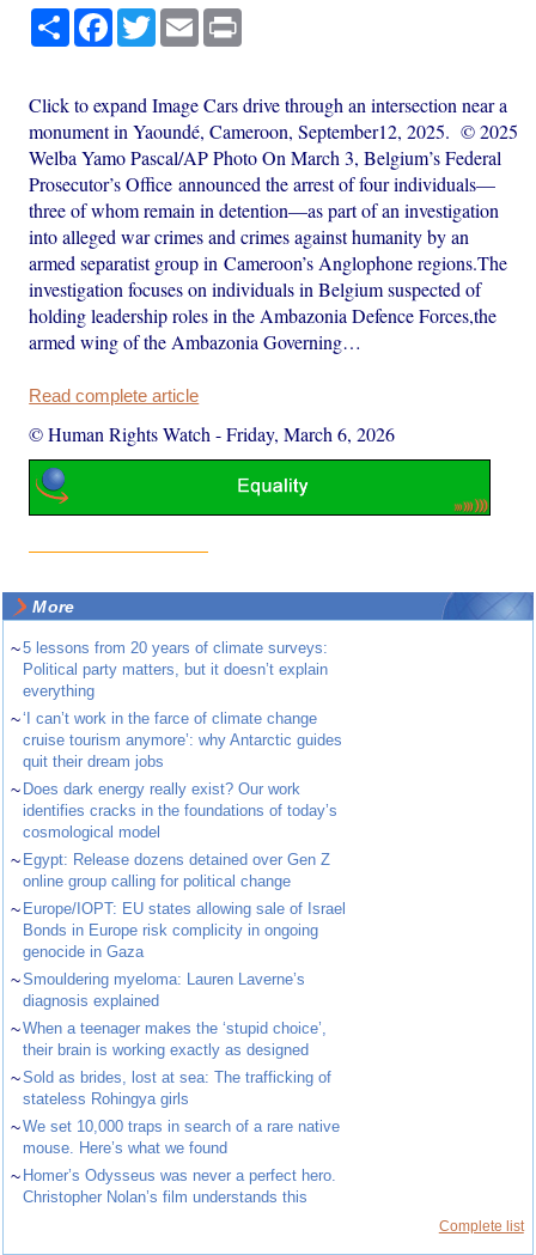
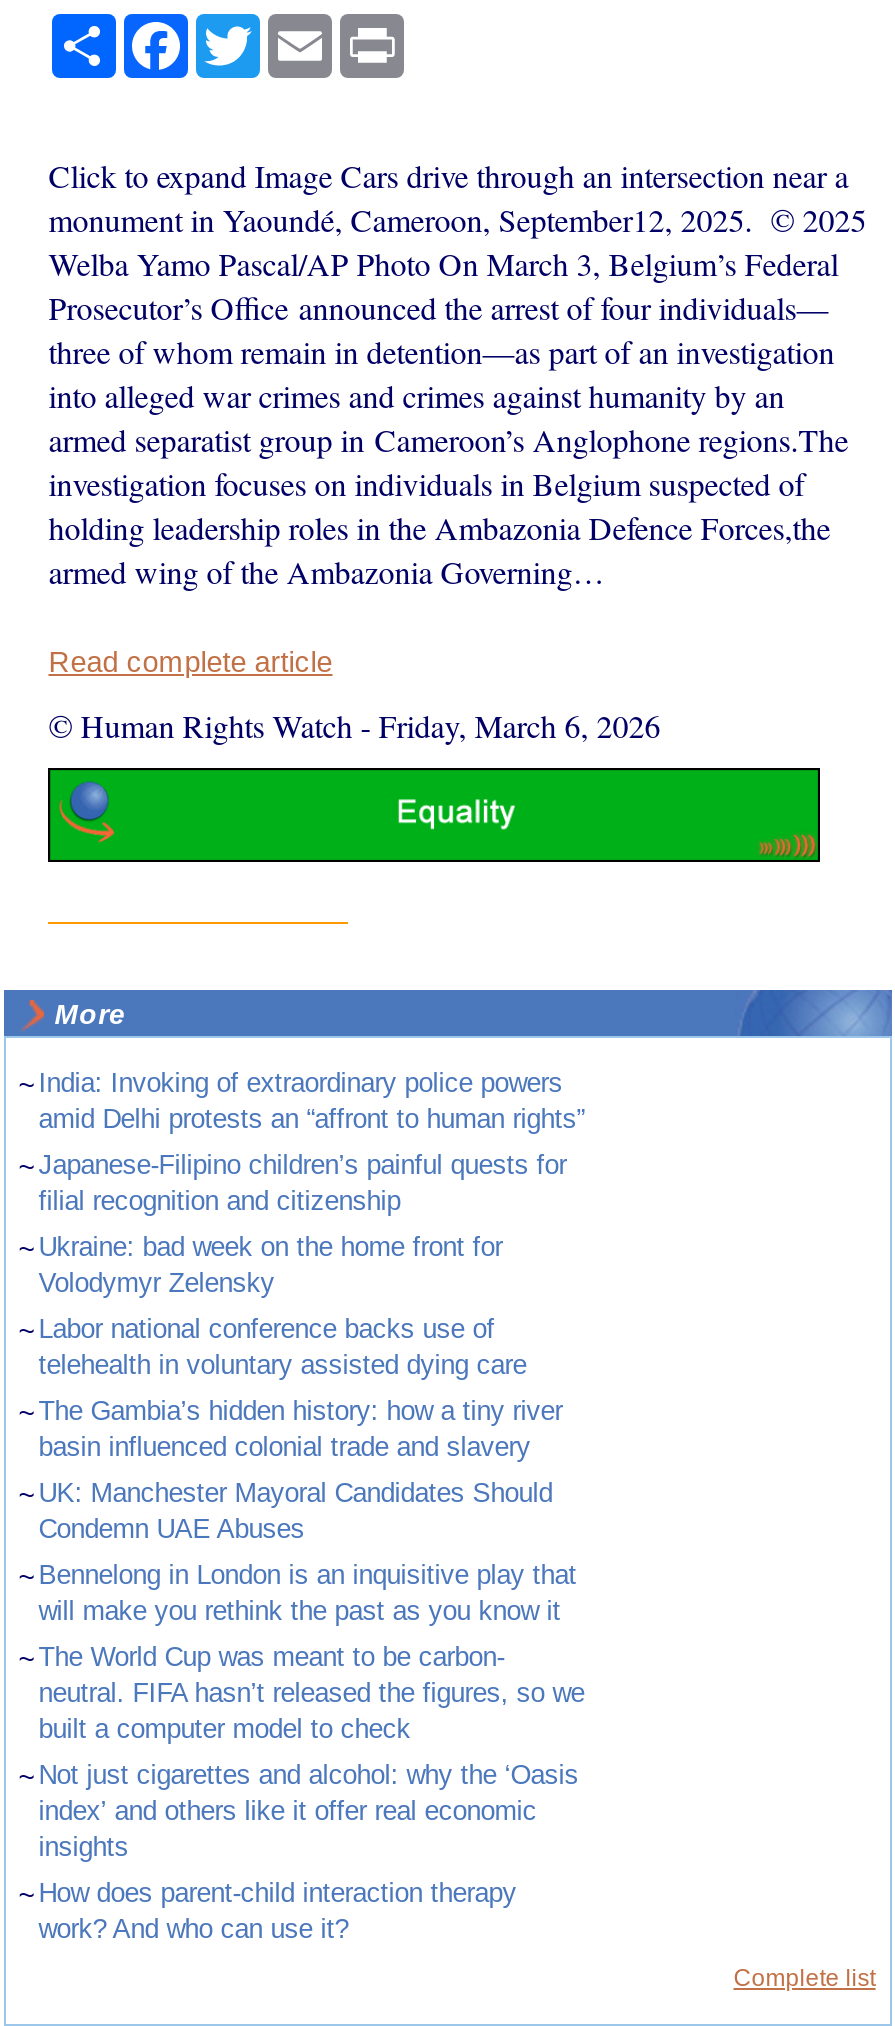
- ~ 5 lessons from 20 years of climate surveys:
- Political party matters, but it doesn’t explain
- everything
+ ~ India: Invoking of extraordinary police powers
+ amid Delhi protests an “affront to human rights”

- ~ ‘I can’t work in the farce of climate change
- cruise tourism anymore’: why Antarctic guides
- quit their dream jobs
+ ~ Japanese-Filipino children’s painful quests for
+ filial recognition and citizenship

- ~ Does dark energy really exist? Our work
- identifies cracks in the foundations of today’s
- cosmological model
+ ~ Ukraine: bad week on the home front for
+ Volodymyr Zelensky

- ~ Egypt: Release dozens detained over Gen Z
- online group calling for political change
+ ~ Labor national conference backs use of
+ telehealth in voluntary assisted dying care

- ~ Europe/IOPT: EU states allowing sale of Israel
- Bonds in Europe risk complicity in ongoing
- genocide in Gaza
+ ~ The Gambia’s hidden history: how a tiny river
+ basin influenced colonial trade and slavery

- ~ Smouldering myeloma: Lauren Laverne’s
- diagnosis explained
+ ~ UK: Manchester Mayoral Candidates Should
+ Condemn UAE Abuses

- ~ When a teenager makes the ‘stupid choice’,
- their brain is working exactly as designed
+ ~ Bennelong in London is an inquisitive play that
+ will make you rethink the past as you know it

- ~ Sold as brides, lost at sea: The trafficking of
- stateless Rohingya girls
+ ~ The World Cup was meant to be carbon-
+ neutral. FIFA hasn’t released the figures, so we
+ built a computer model to check

- ~ We set 10,000 traps in search of a rare native
- mouse. Here’s what we found
+ ~ Not just cigarettes and alcohol: why the ‘Oasis
+ index’ and others like it offer real economic
+ insights

- ~ Homer’s Odysseus was never a perfect hero.
- Christopher Nolan’s film understands this
+ ~ How does parent-child interaction therapy
+ work? And who can use it?
